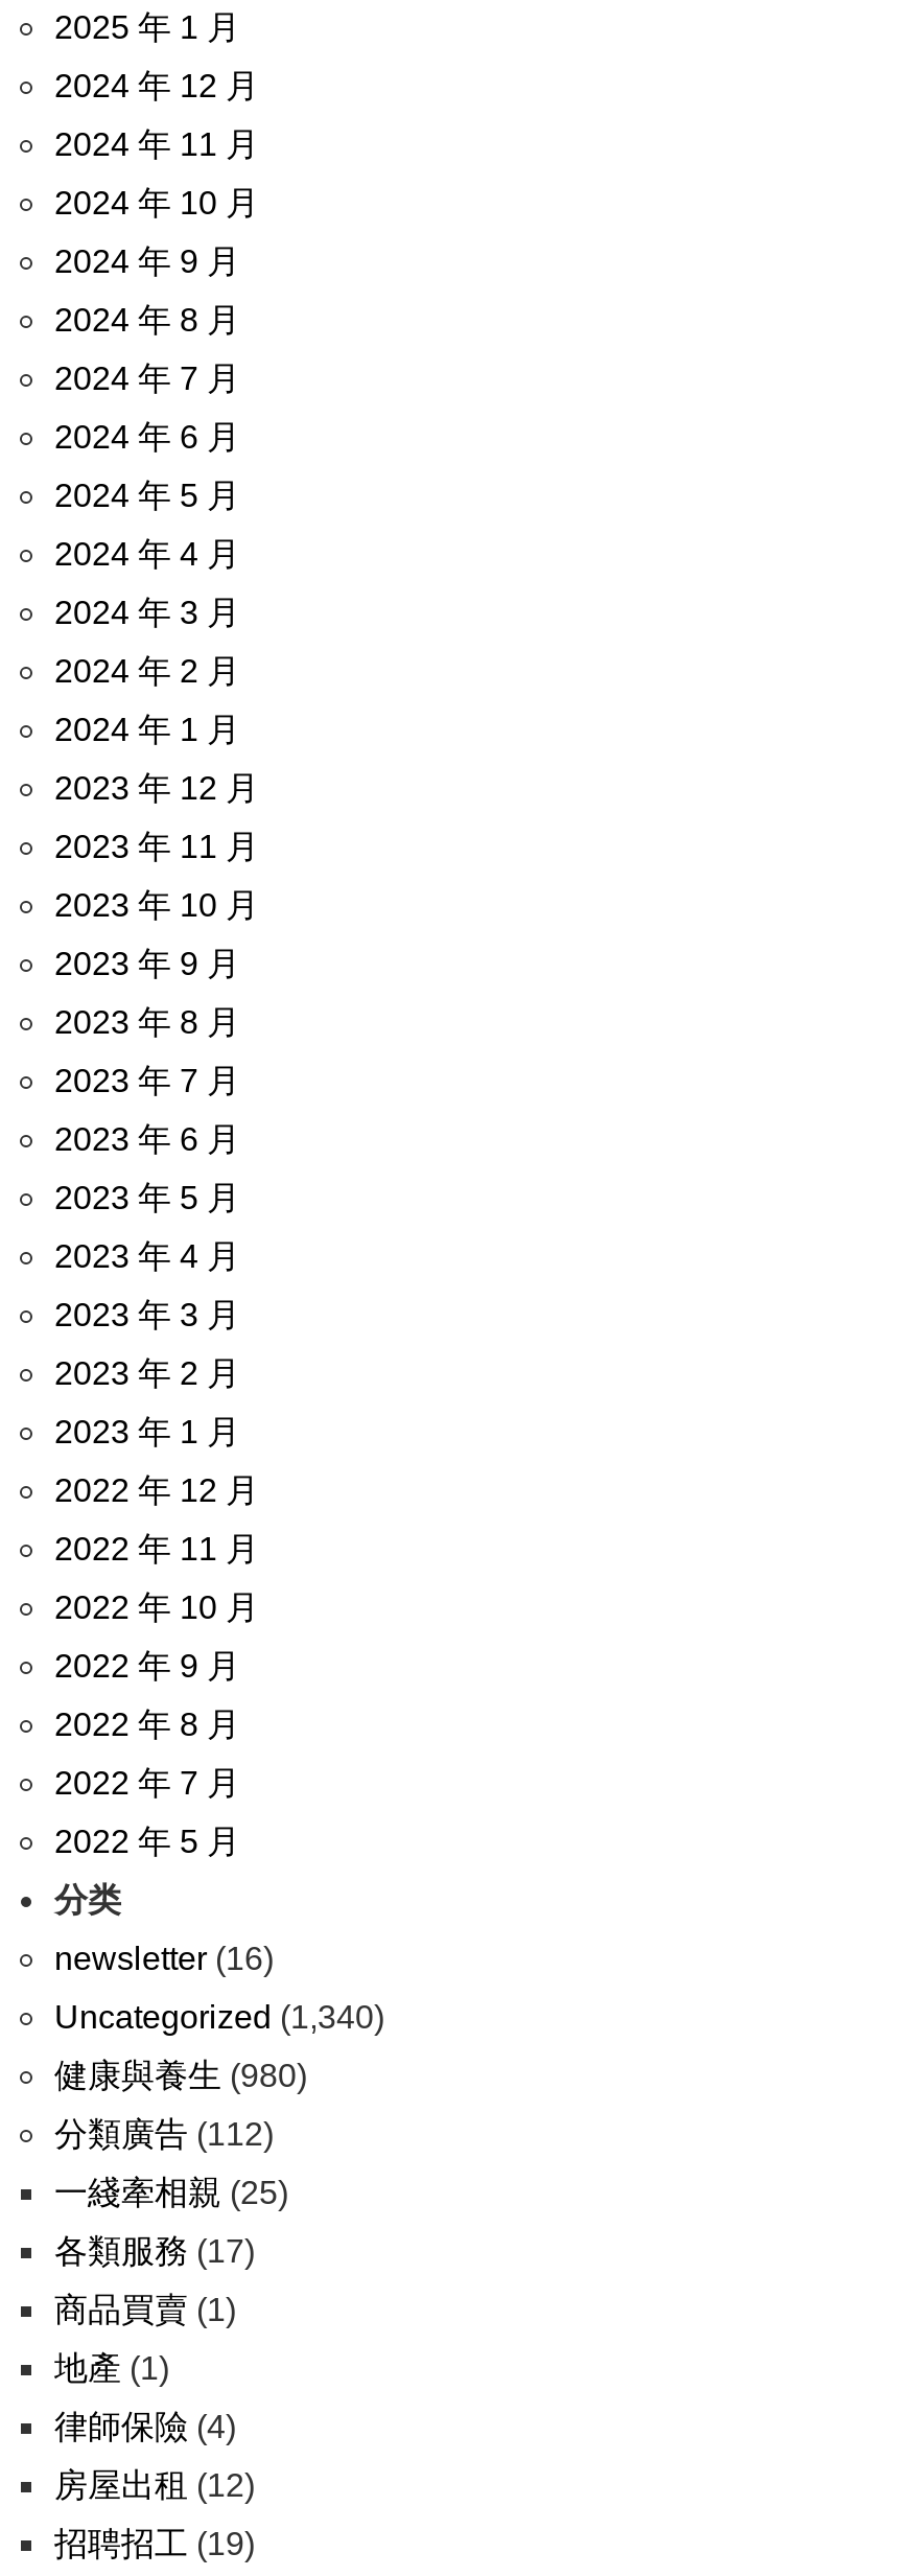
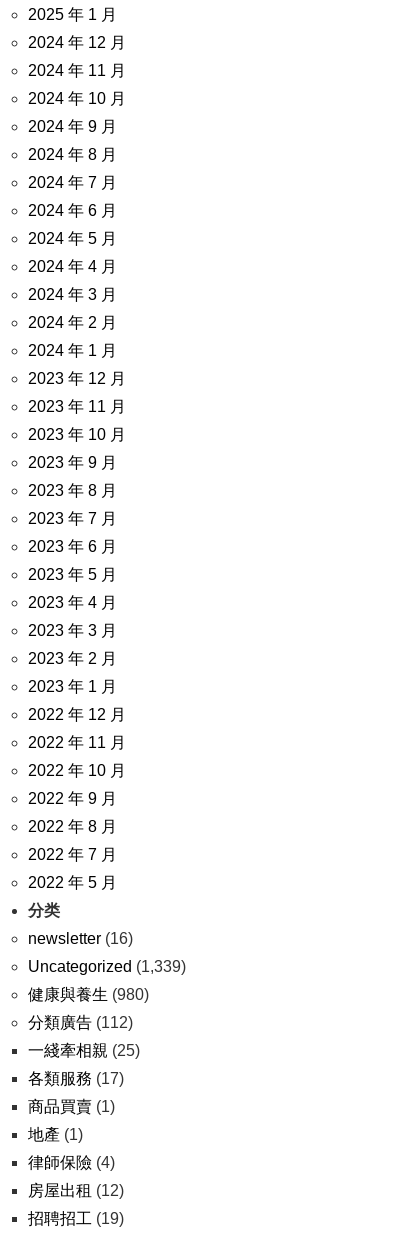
- Uncategorized (1,340)
+ Uncategorized (1,339)
